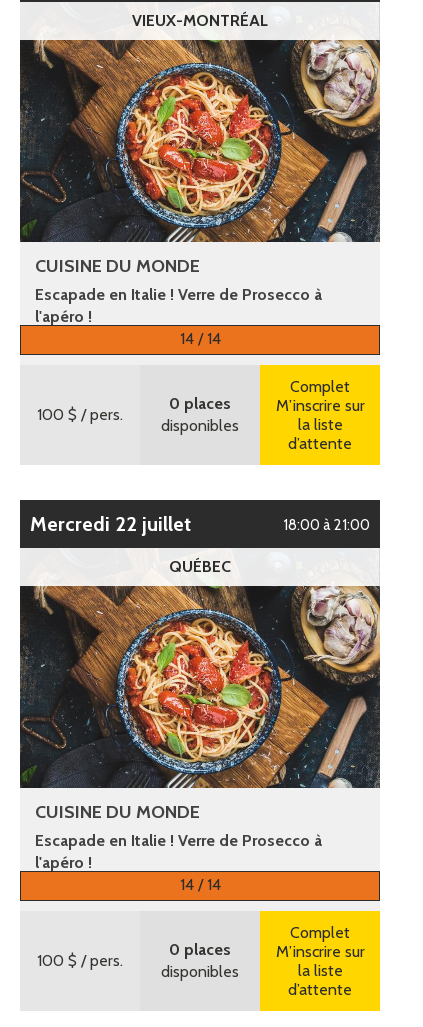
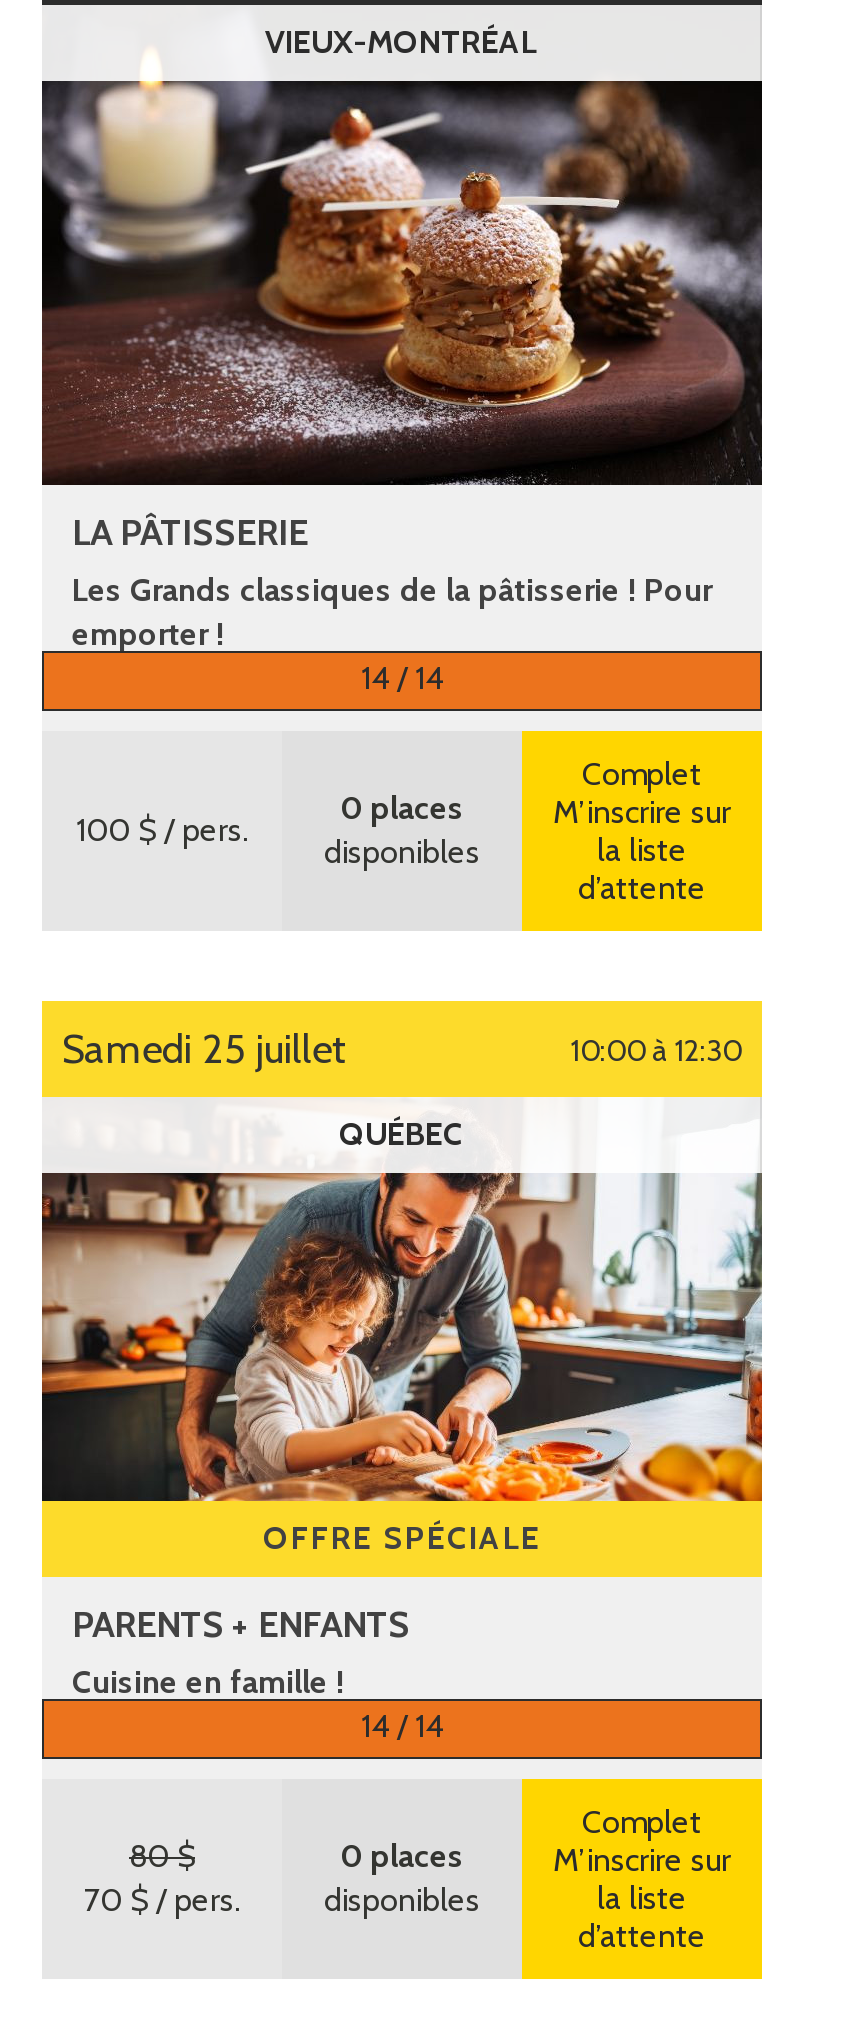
- [image]
- CUISINE DU MONDE
- Escapade en Italie ! Verre de Prosecco à
- l'apéro !
+ [image]
+ LA PÂTISSERIE
+ Les Grands classiques de la pâtisserie ! Pour
+ emporter !

- mercredi 22 juillet
+ samedi 25 juillet

- 18:00 à 21:00
+ 10:00 à 12:30

- [image]
- CUISINE DU MONDE
- Escapade en Italie ! Verre de Prosecco à
- l'apéro !
+ [image]
+ OFFRE SPÉCIALE
+ PARENTS + ENFANTS
+ Cuisine en famille !

- 100 $/ pers.
+ 80 $
+ 70 $/ pers.
